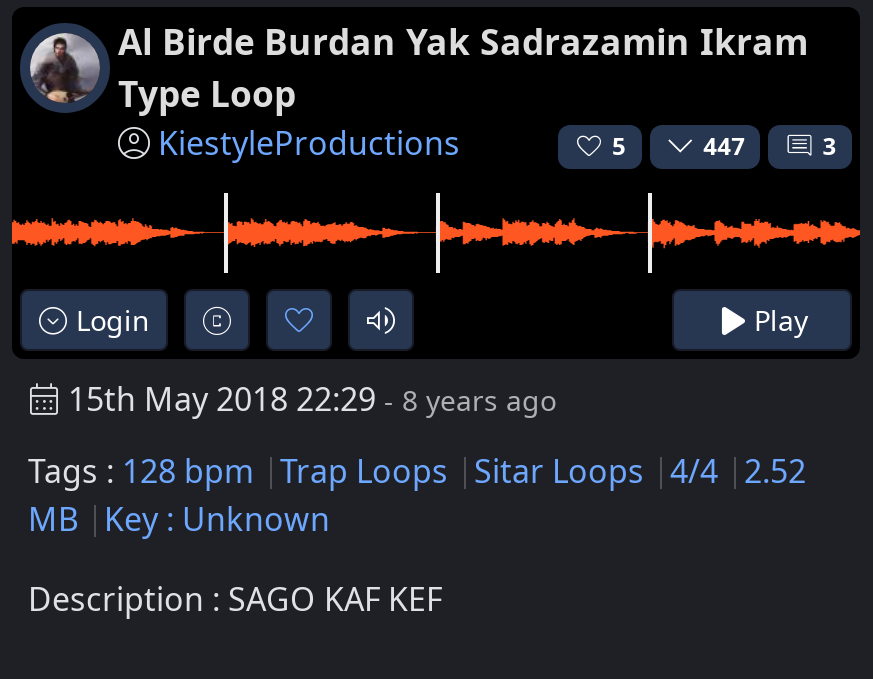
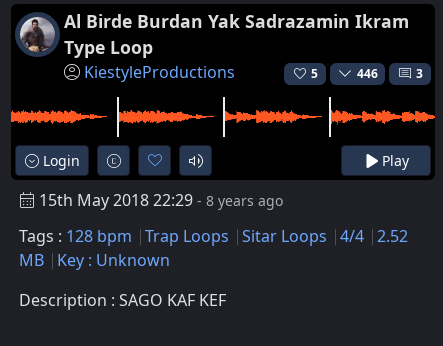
- 447
+ 446
